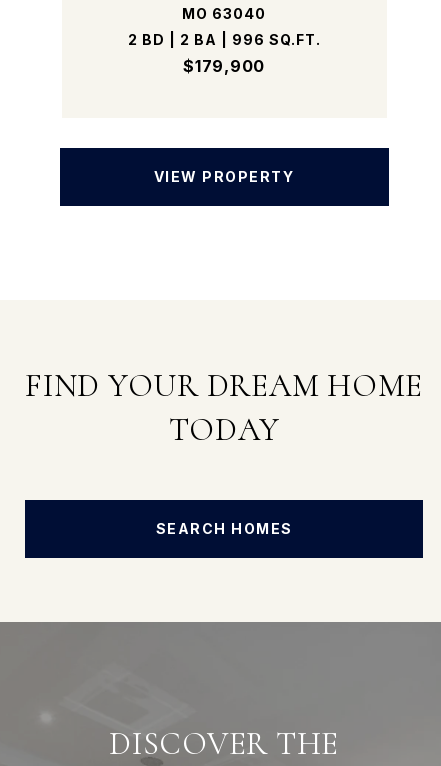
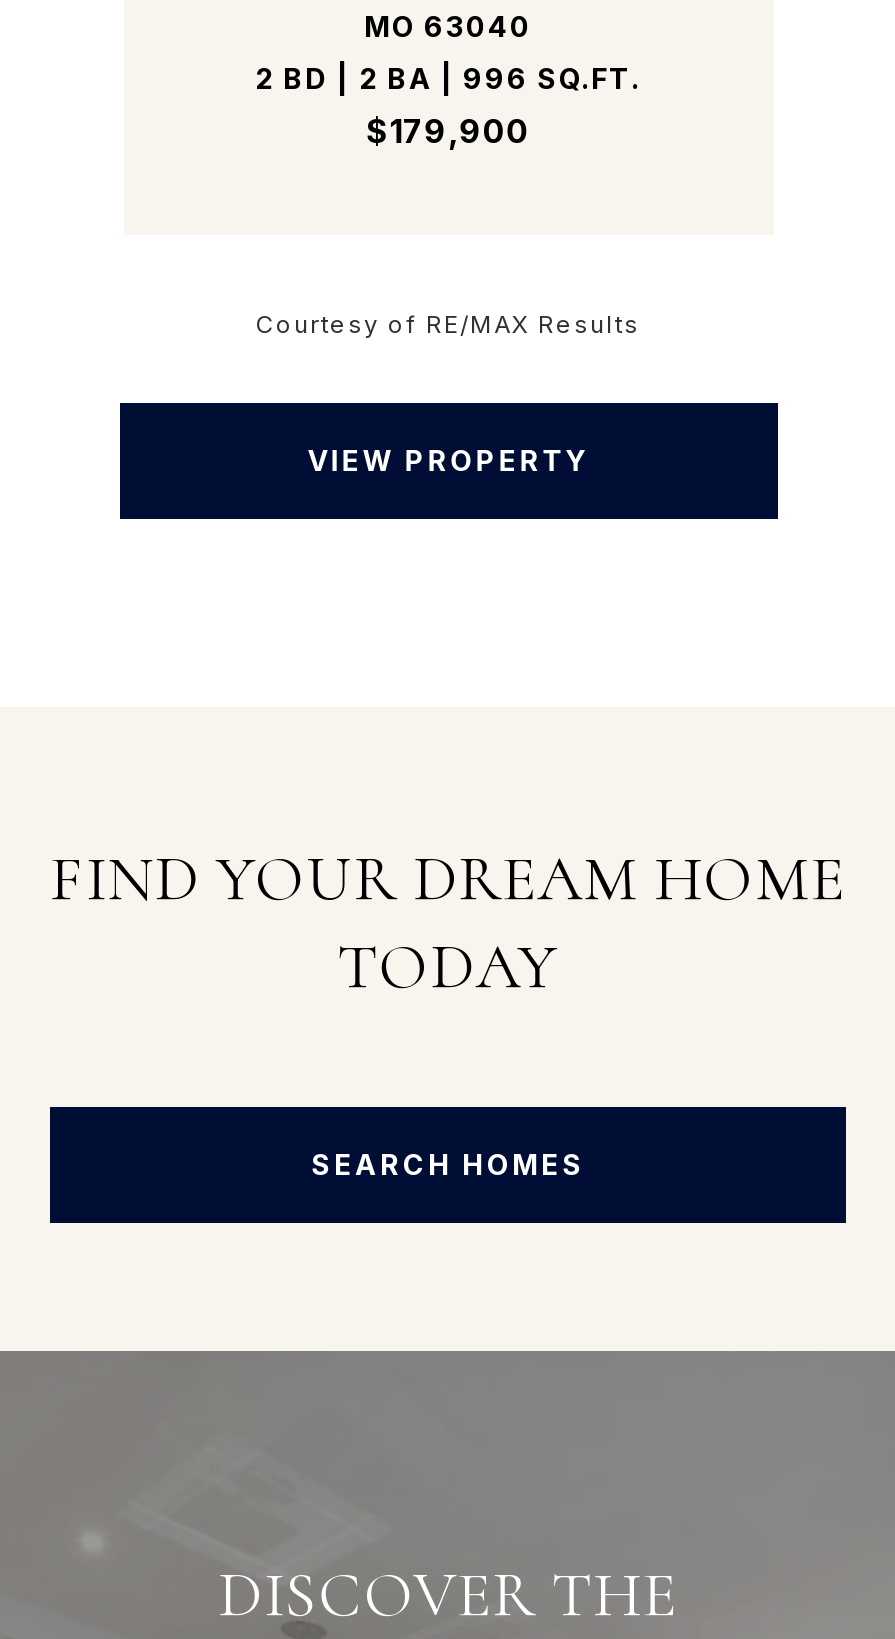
+ Courtesy of RE/MAX Results
